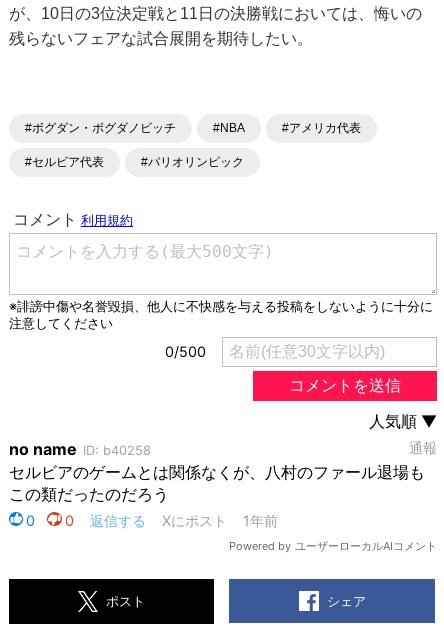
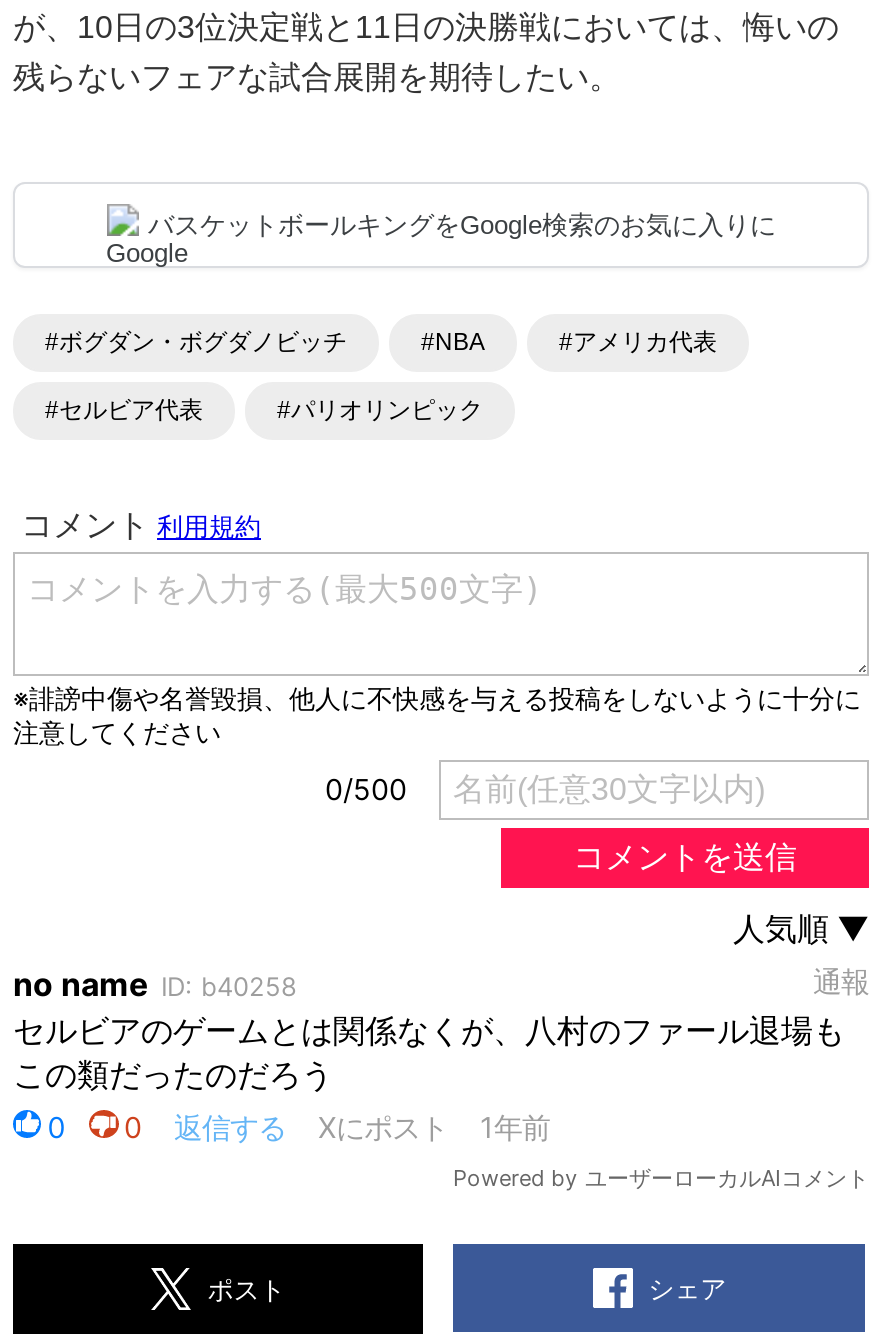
+ [image]
+ バスケットボールキングをGoogle検索のお気に入りに
